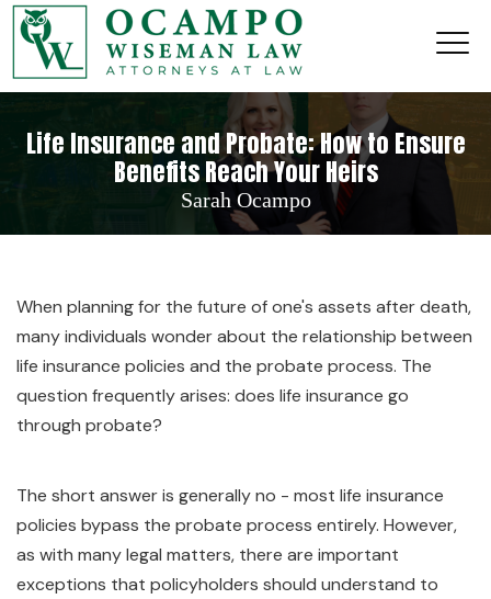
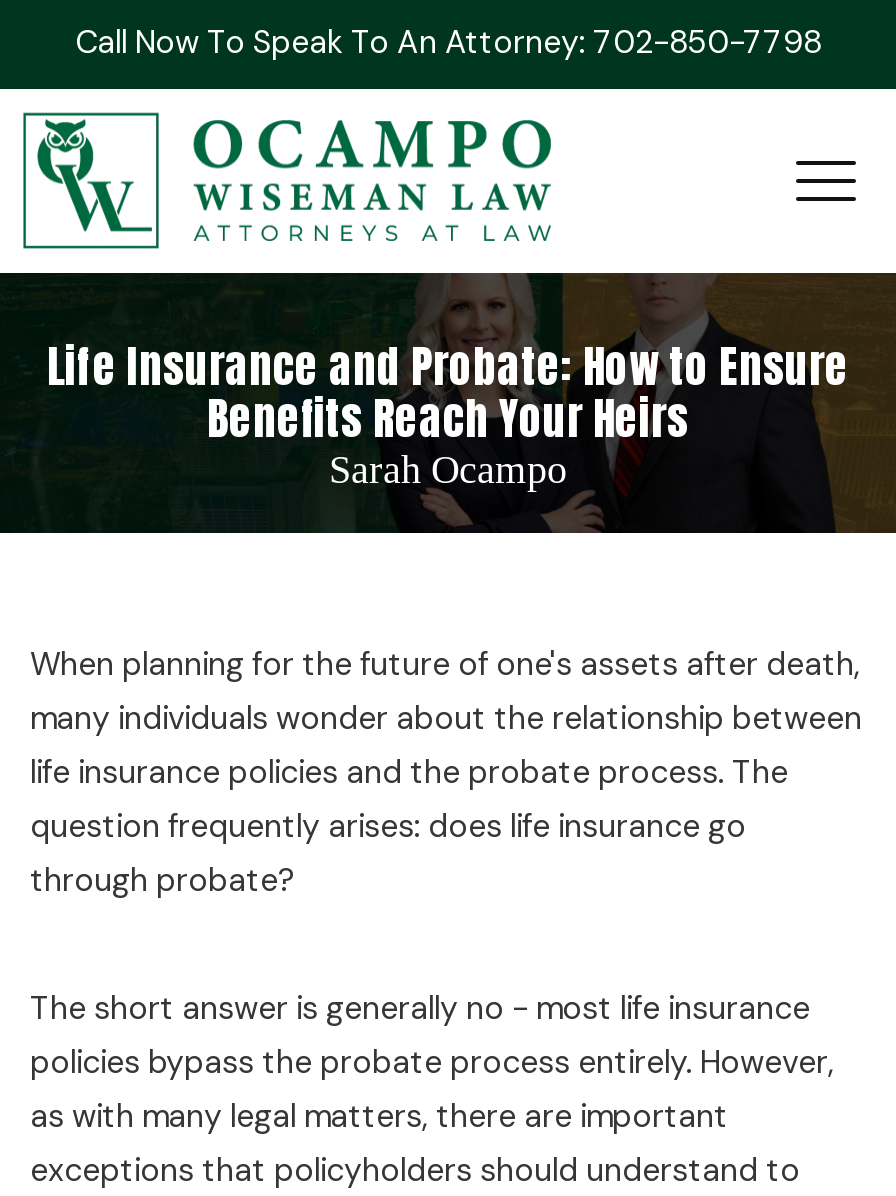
+ Call Now To Speak To An Attorney: 702-850-7798
